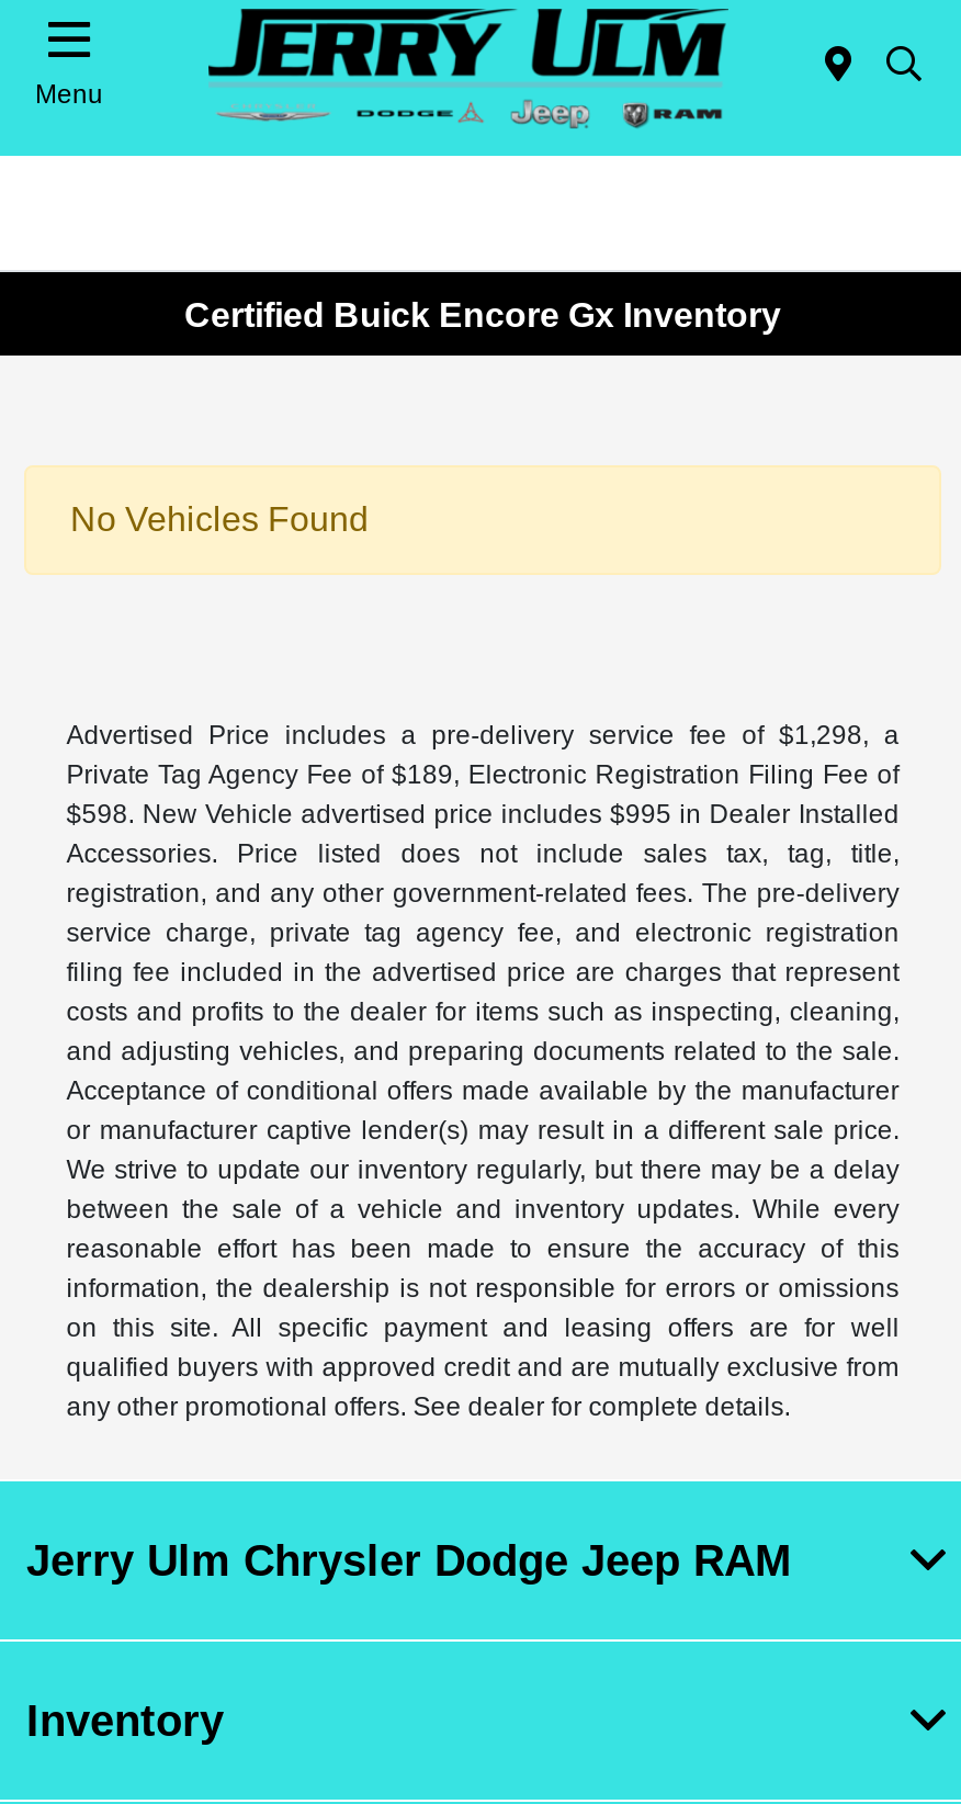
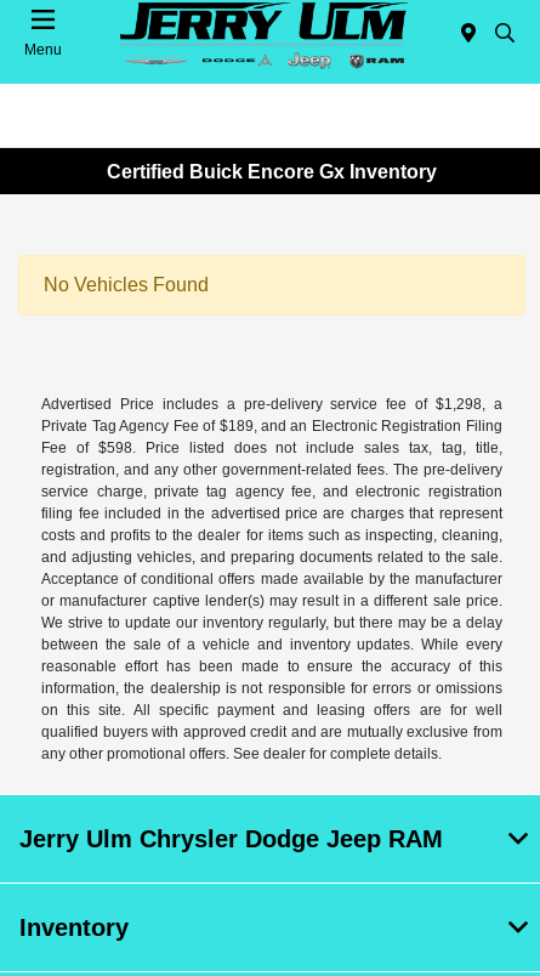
- Private Tag Agency Fee of $189, Electronic Registration Filing Fee of
- $598. New Vehicle advertised price includes $995 in Dealer Installed
- Accessories. Price listed does not include sales tax, tag, title,
+ Private Tag Agency Fee of $189, and an Electronic Registration Filing
+ Fee of $598. Price listed does not include sales tax, tag, title,
